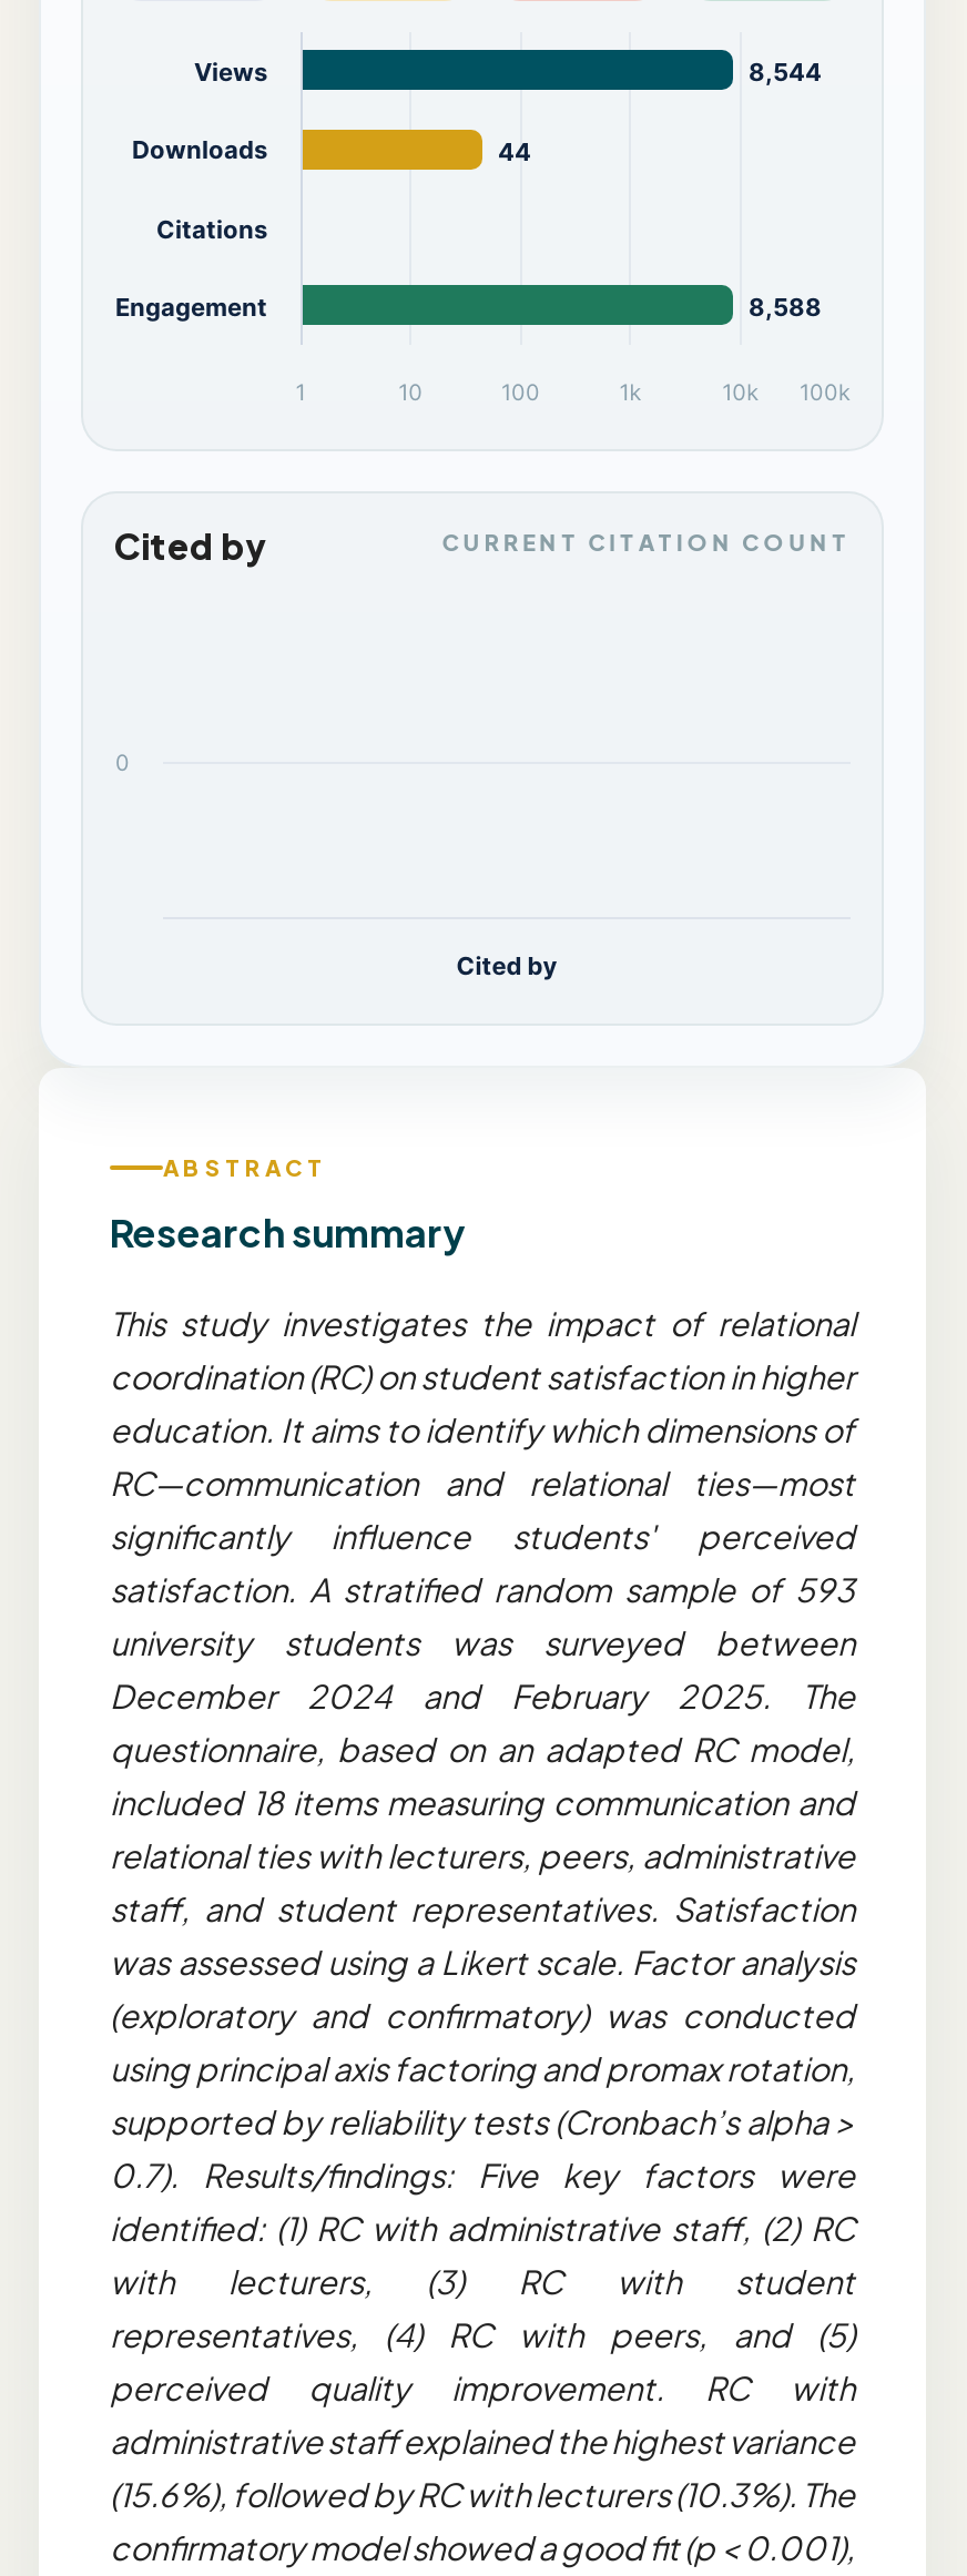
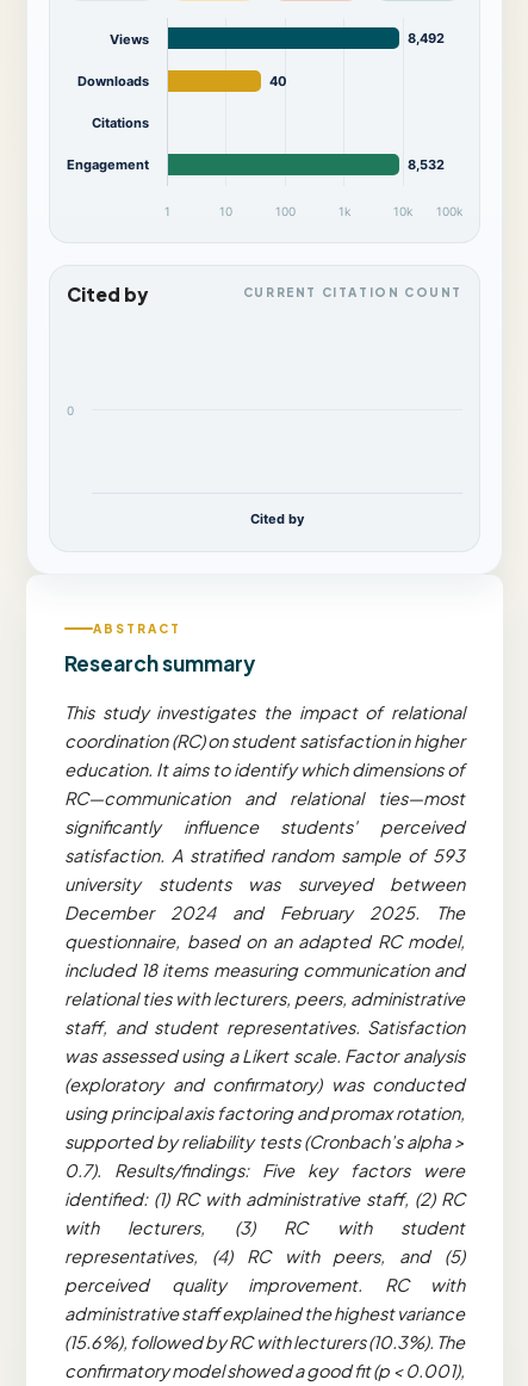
- 8,544
+ 8,492

- 44
+ 40

- 8,588
+ 8,532
